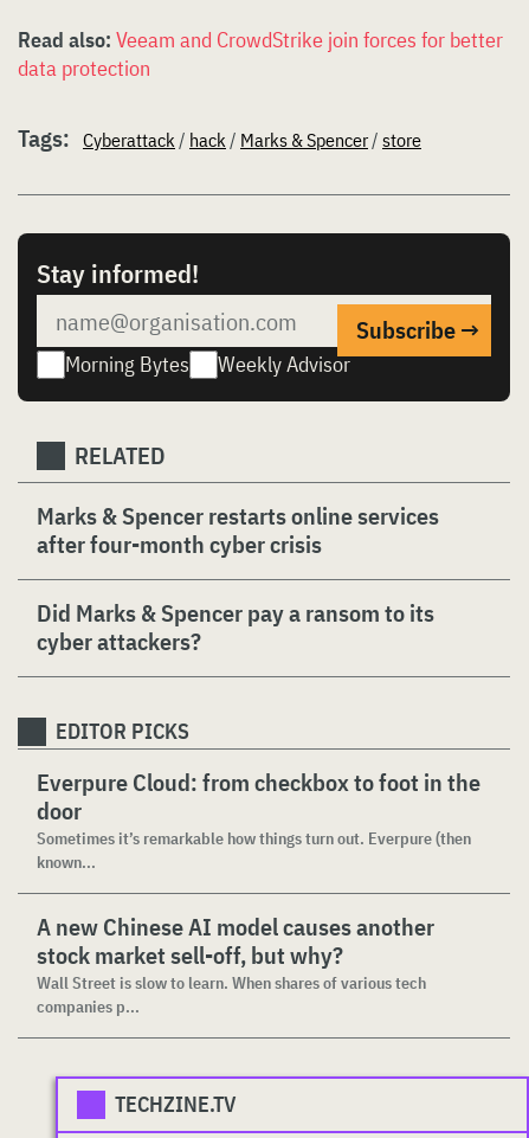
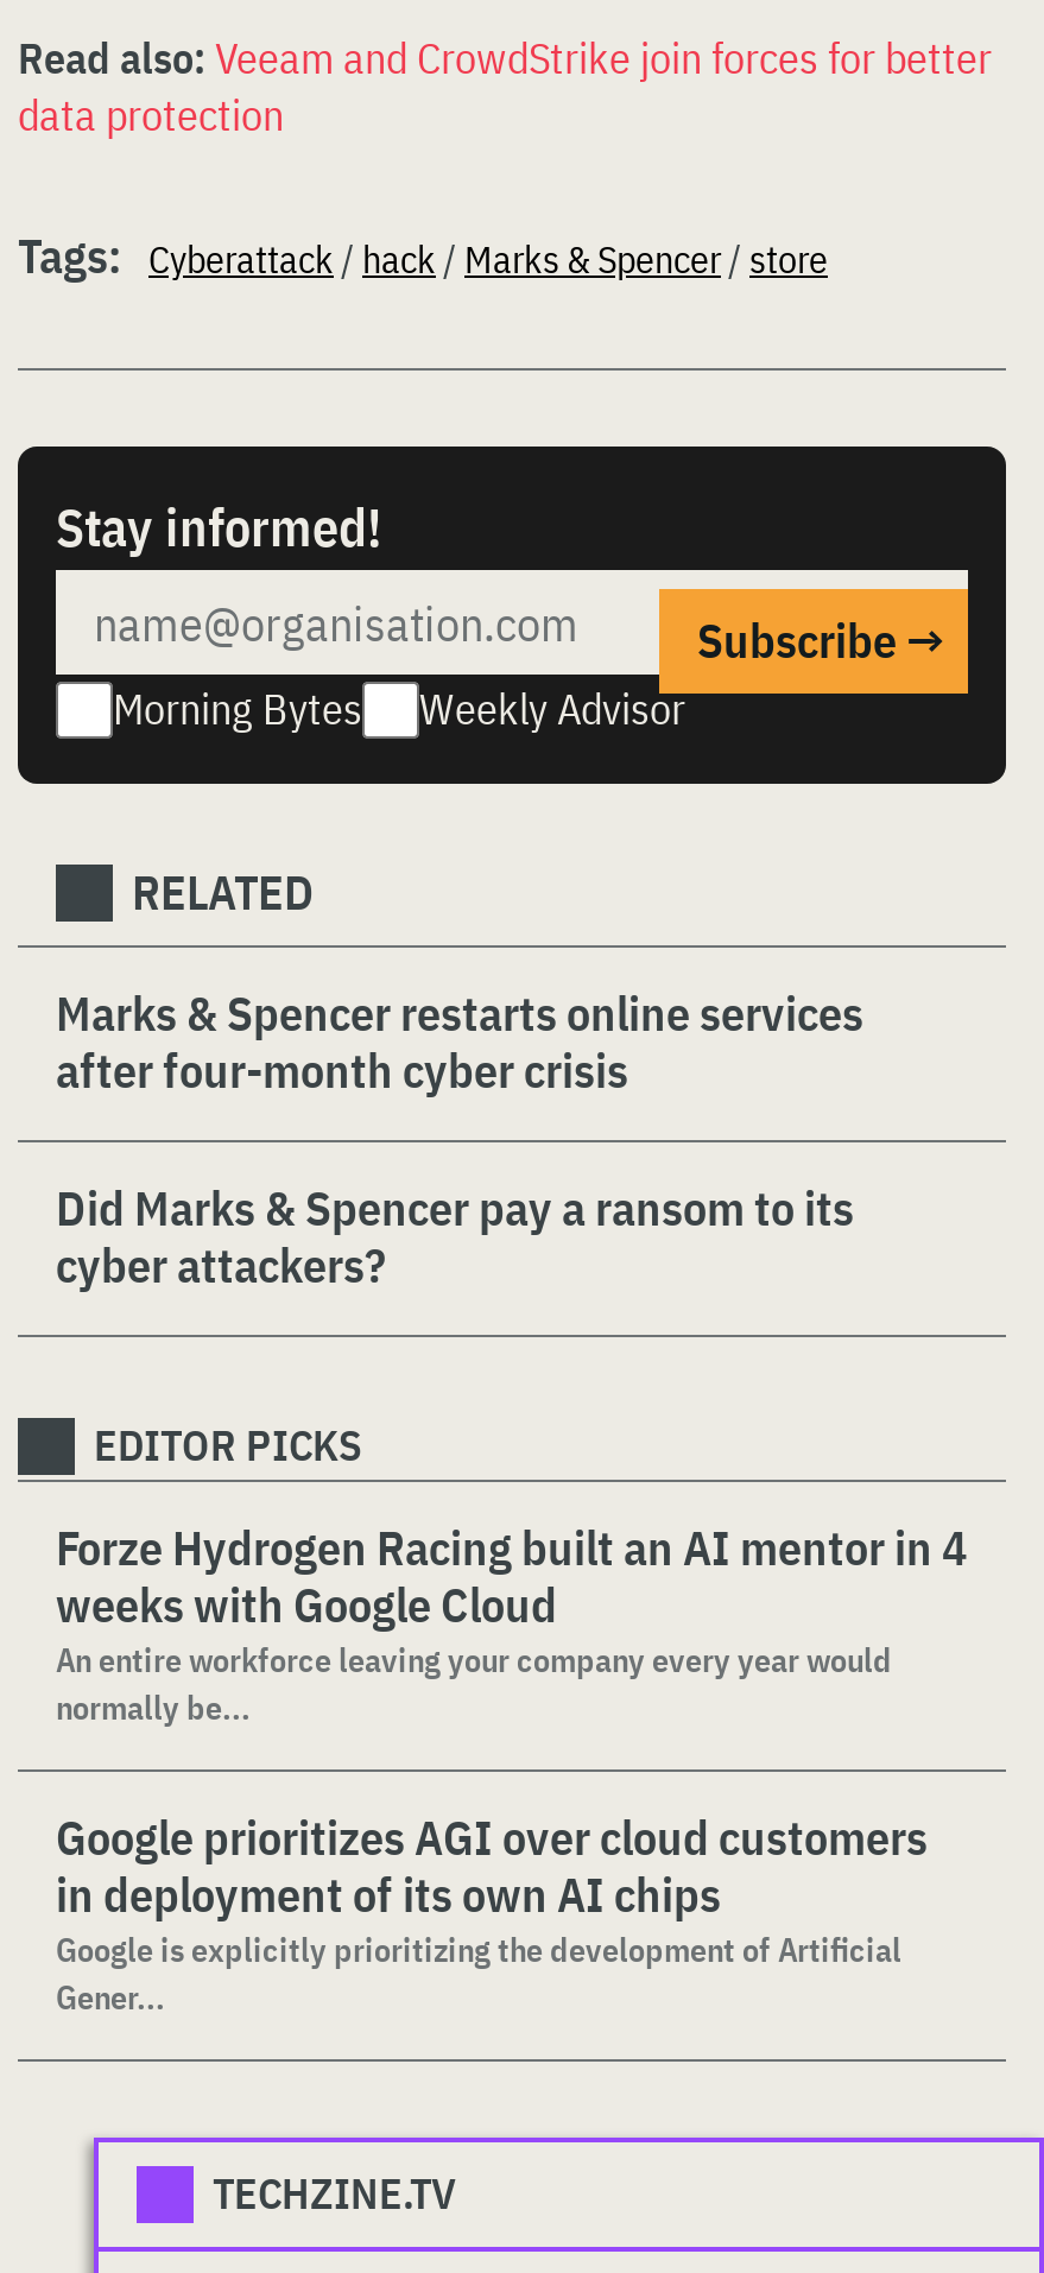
- Everpure Cloud: from checkbox to foot in the
- door
- Sometimes it’s remarkable how things turn out. Everpure (then
- known...
+ Forze Hydrogen Racing built an AI mentor in 4
+ weeks with Google Cloud
+ An entire workforce leaving your company every year would
+ normally be...

- A new Chinese AI model causes another
- stock market sell-off, but why?
- Wall Street is slow to learn. When shares of various tech
- companies p...
+ Google prioritizes AGI over cloud customers
+ in deployment of its own AI chips
+ Google is explicitly prioritizing the development of Artificial
+ Gener...
